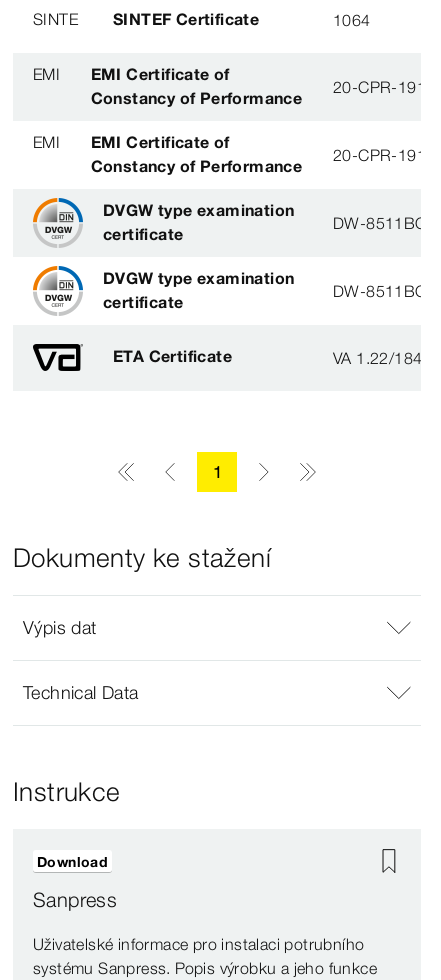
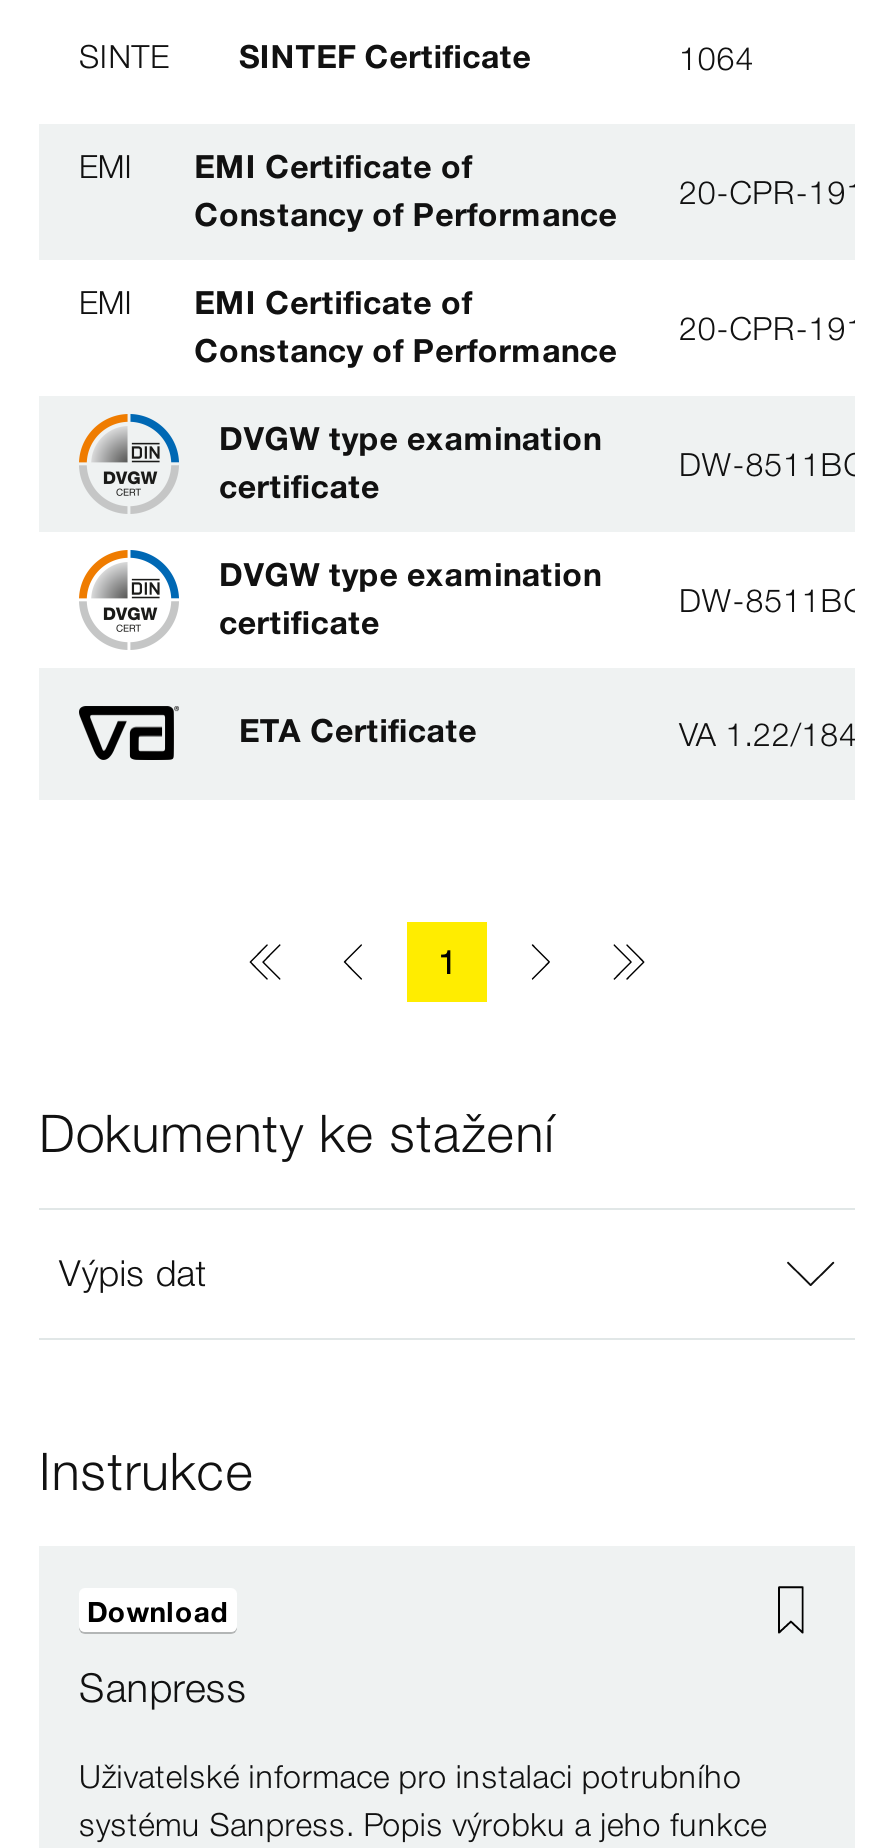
- Technical Data
